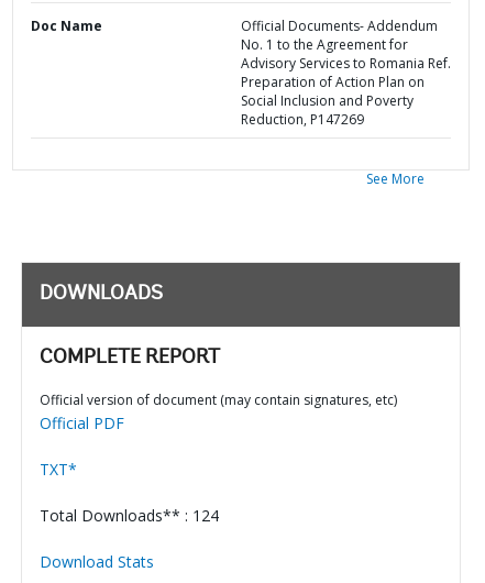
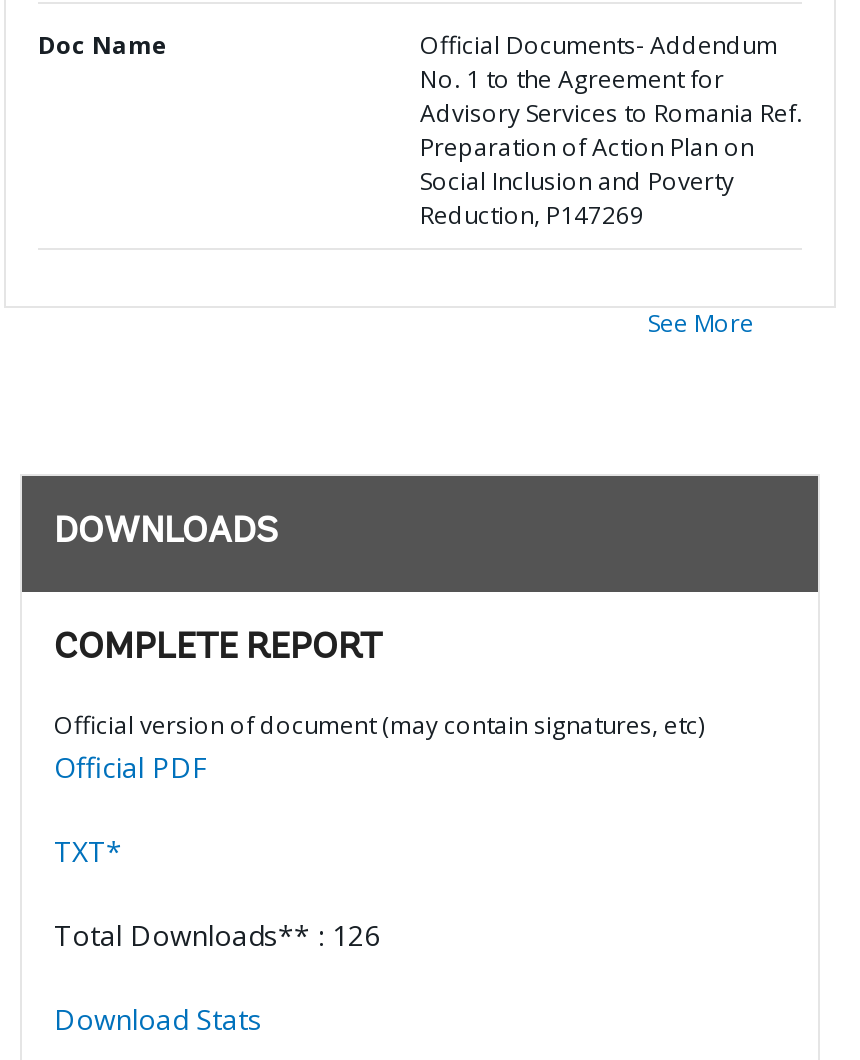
- Total Downloads** : 124
+ Total Downloads** : 126
